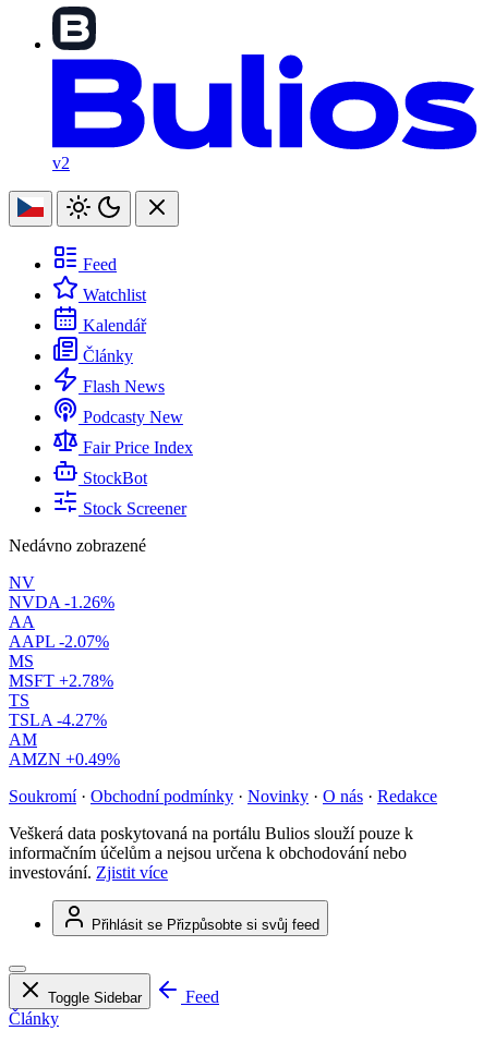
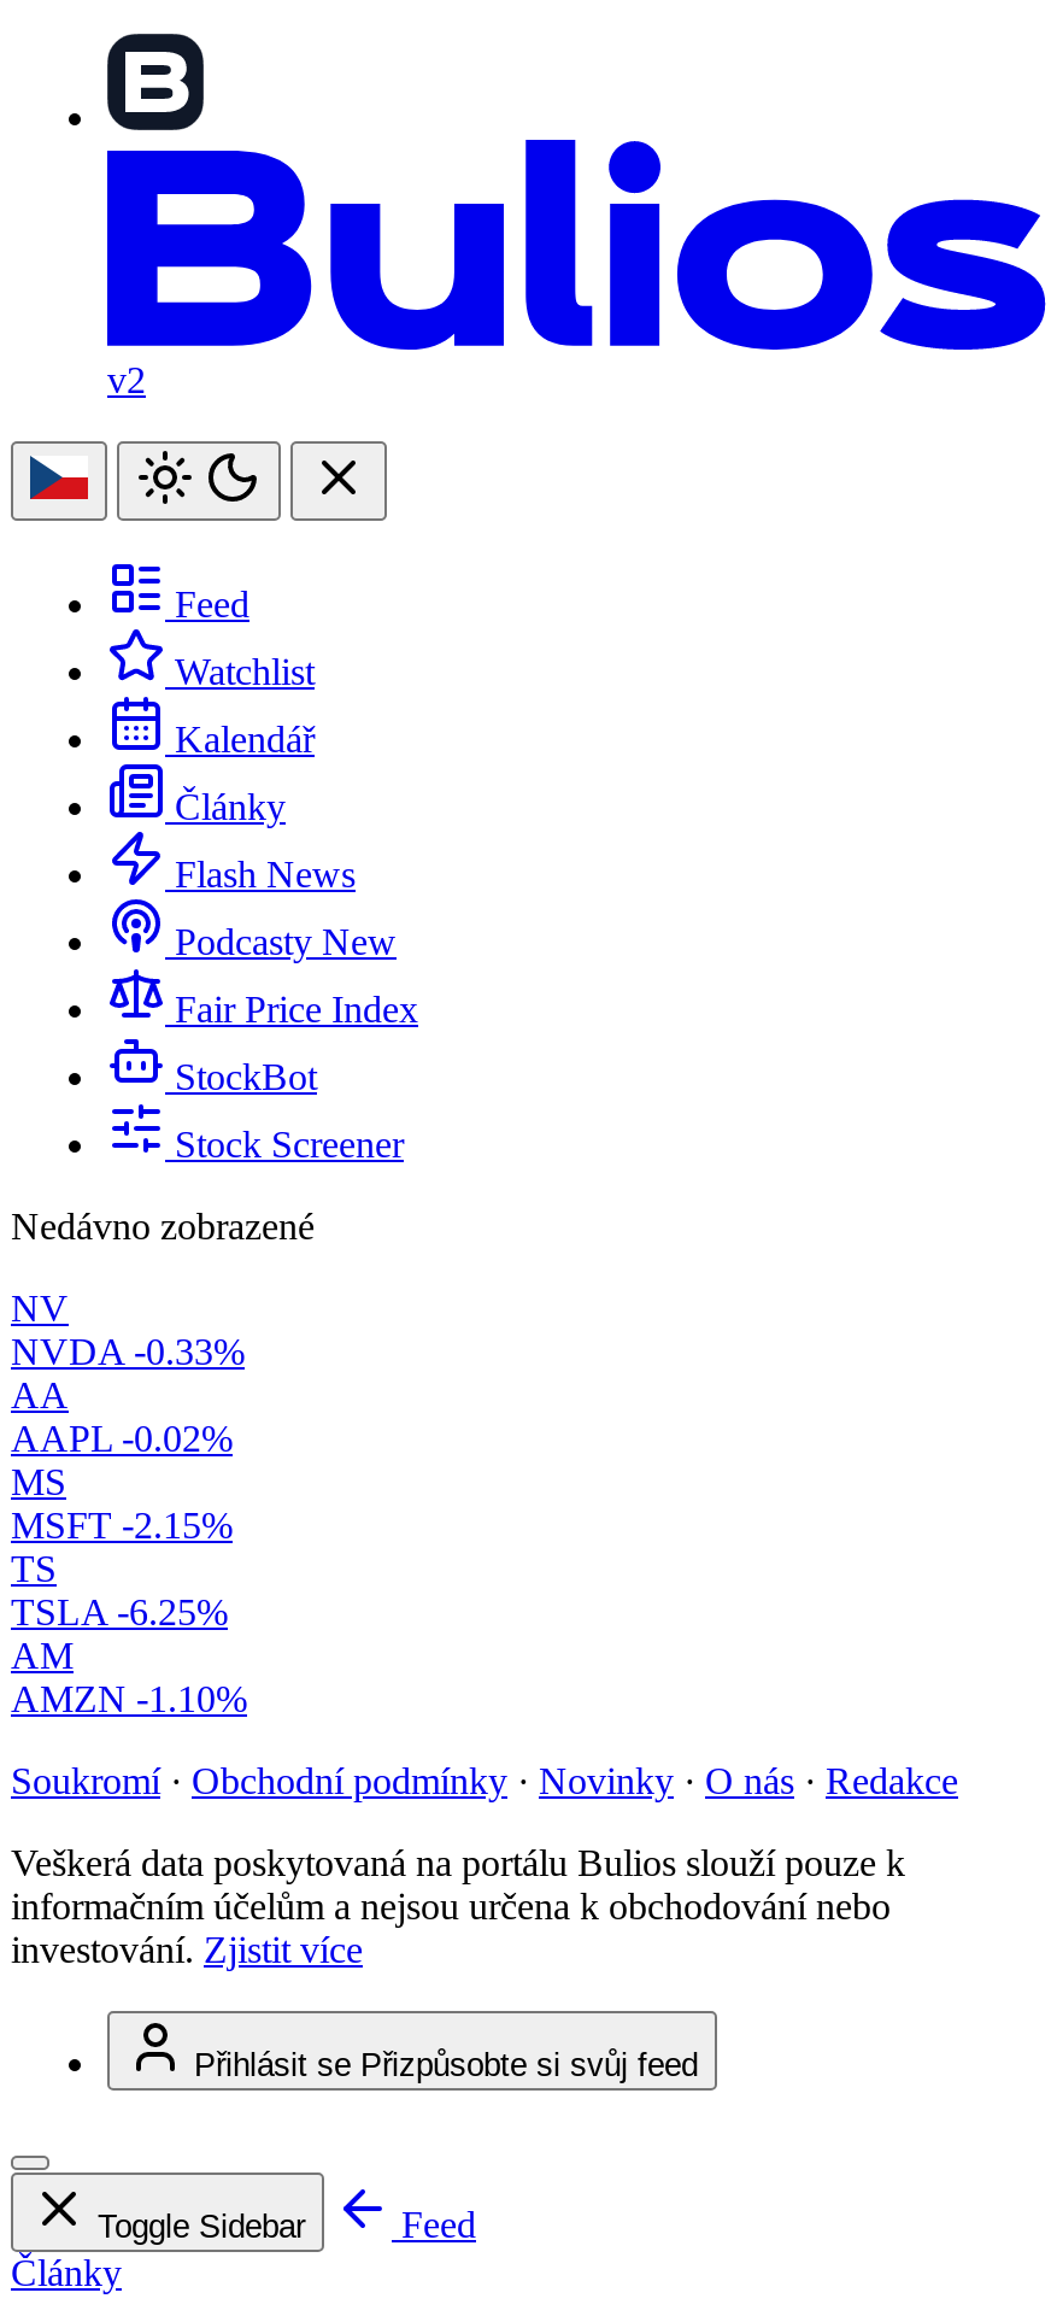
- NVDA -1.26%
+ NVDA -0.33%

- AAPL -2.07%
+ AAPL -0.02%

- MSFT +2.78%
+ MSFT -2.15%

- TSLA -4.27%
+ TSLA -6.25%

- AMZN +0.49%
+ AMZN -1.10%
